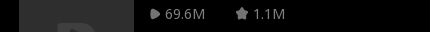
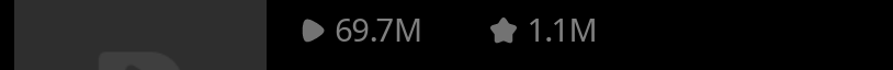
- 69.6M
+ 69.7M
